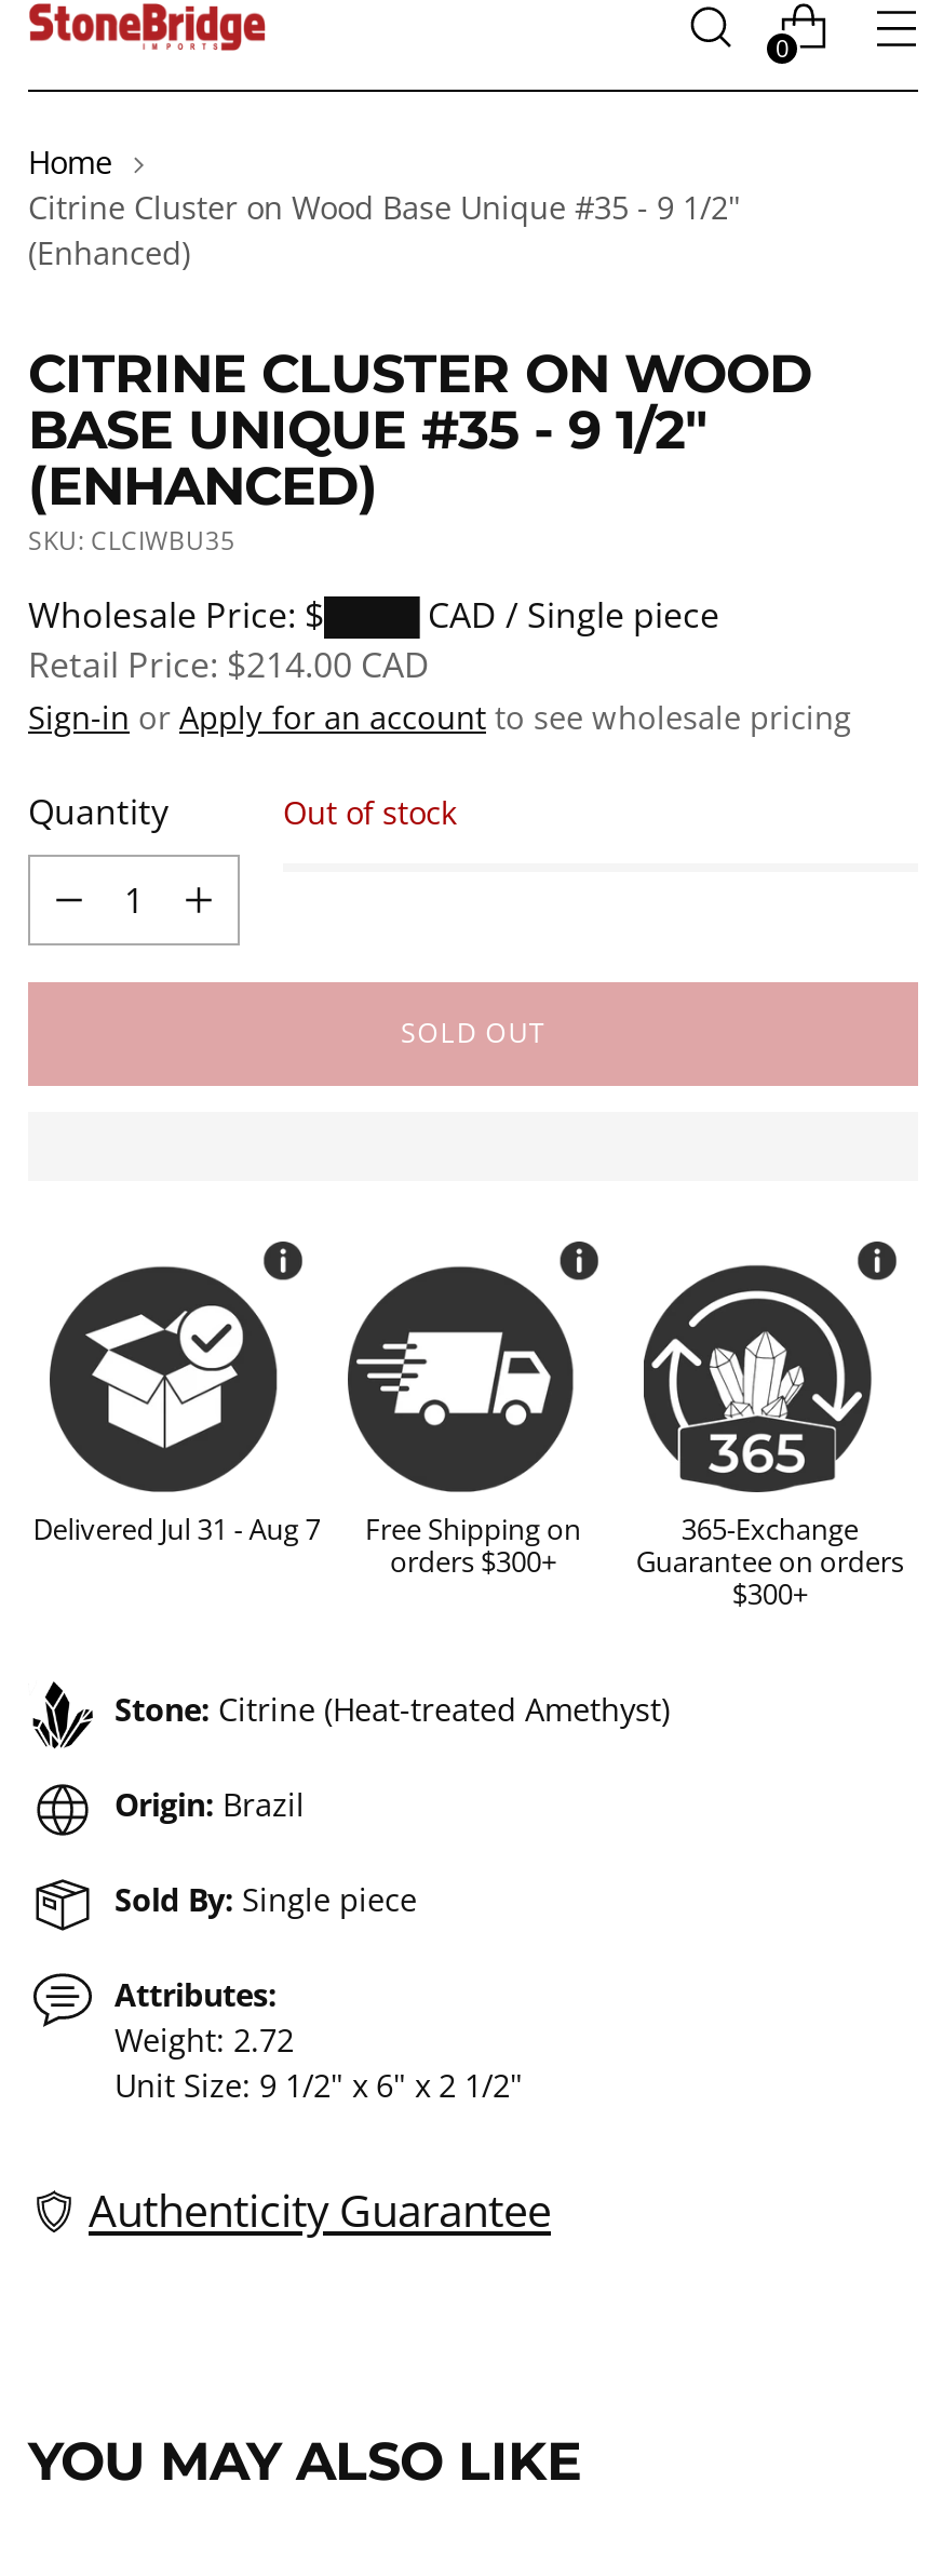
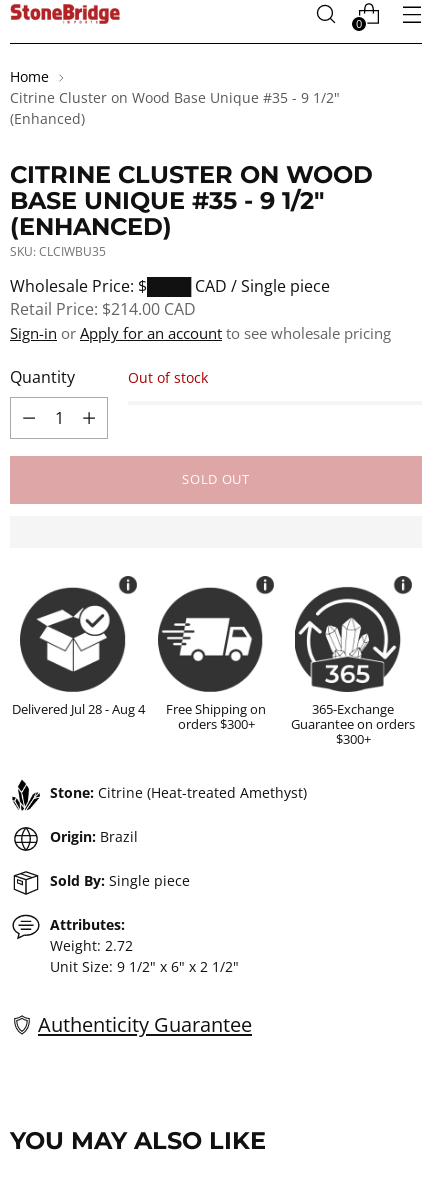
- Delivered Jul 31 - Aug 7
+ Delivered Jul 28 - Aug 4
